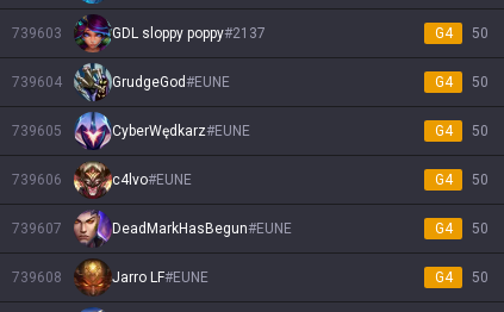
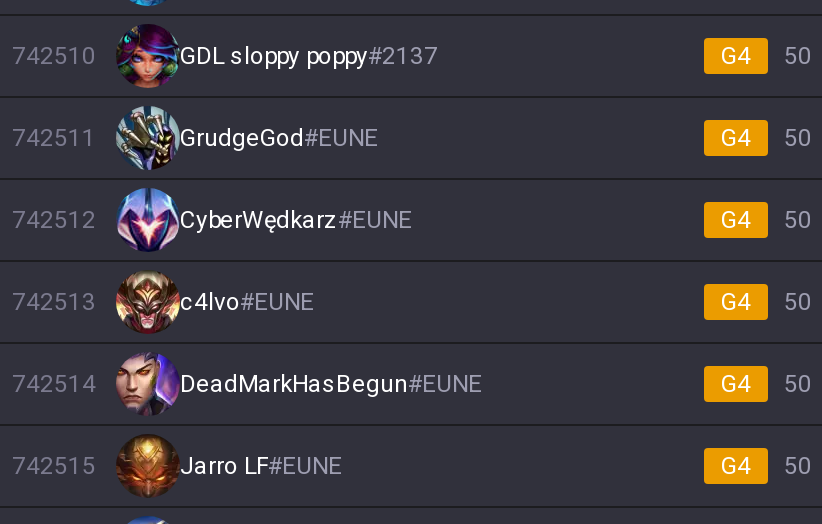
- 739603
+ 742510

- 739604
+ 742511

- 739605
+ 742512

- 739606
+ 742513

- 739607
+ 742514

- 739608
+ 742515
